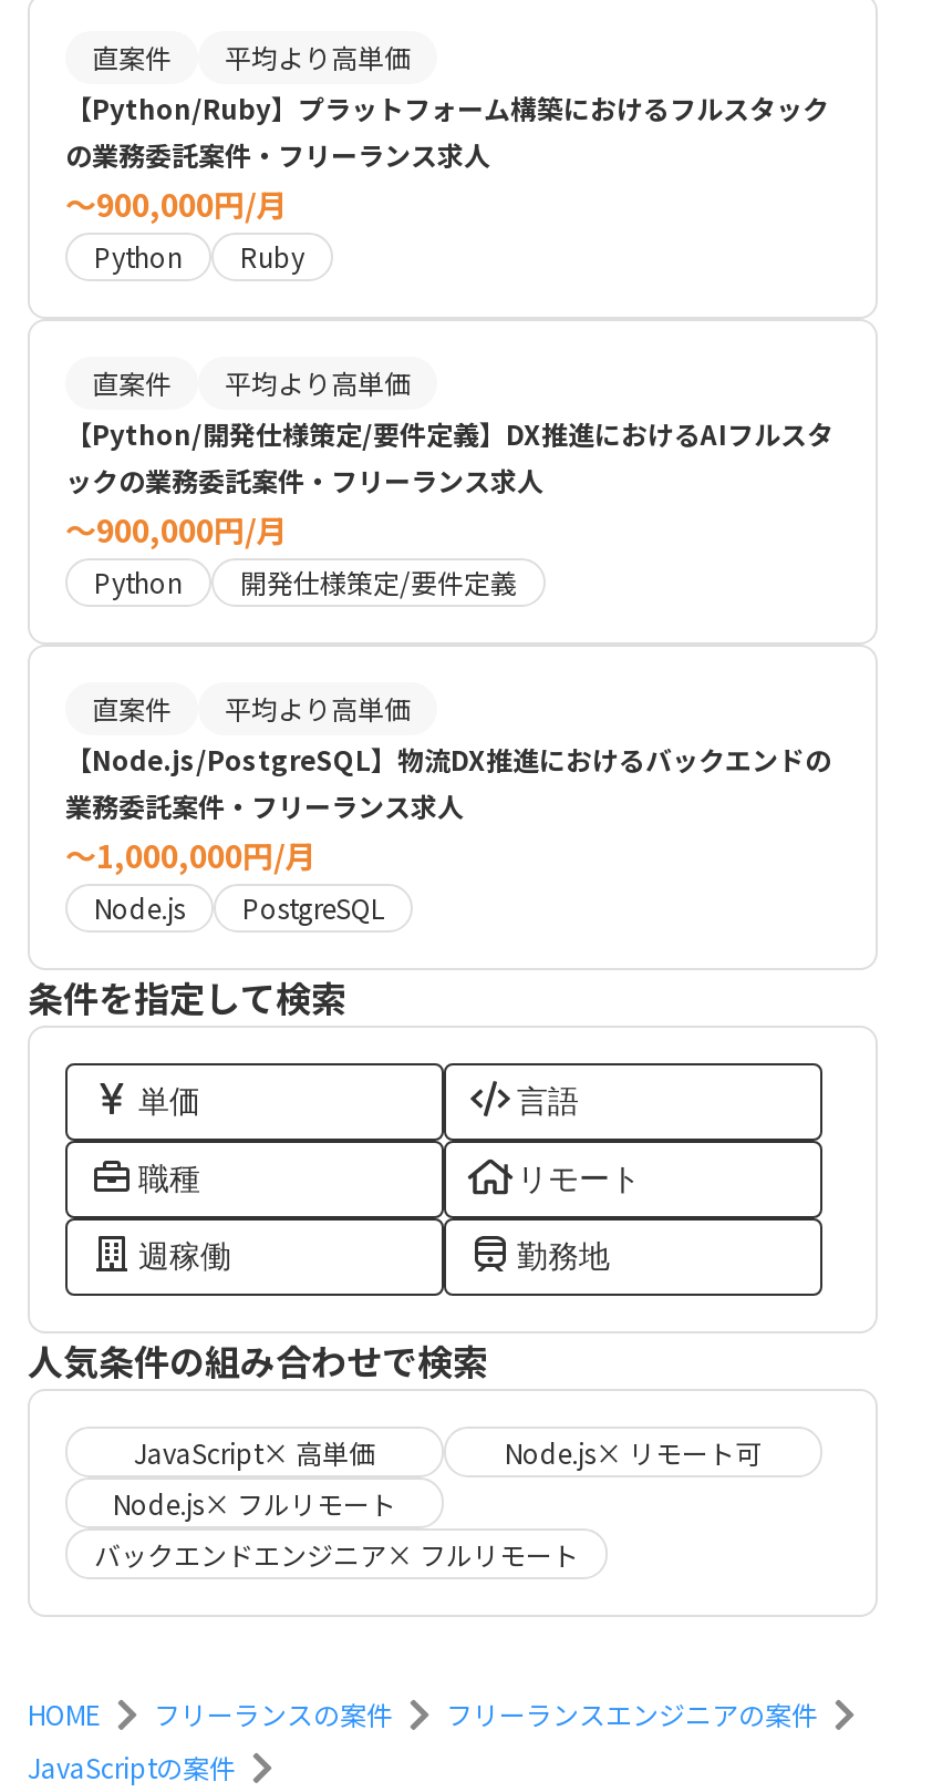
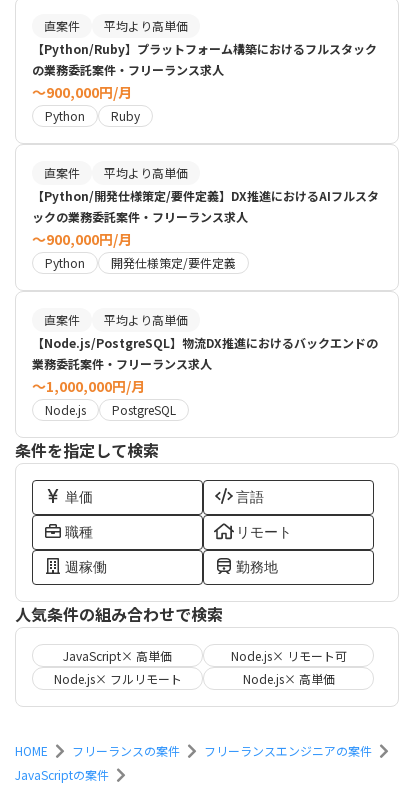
- バックエンドエンジニア× フルリモート
+ Node.js× 高単価
